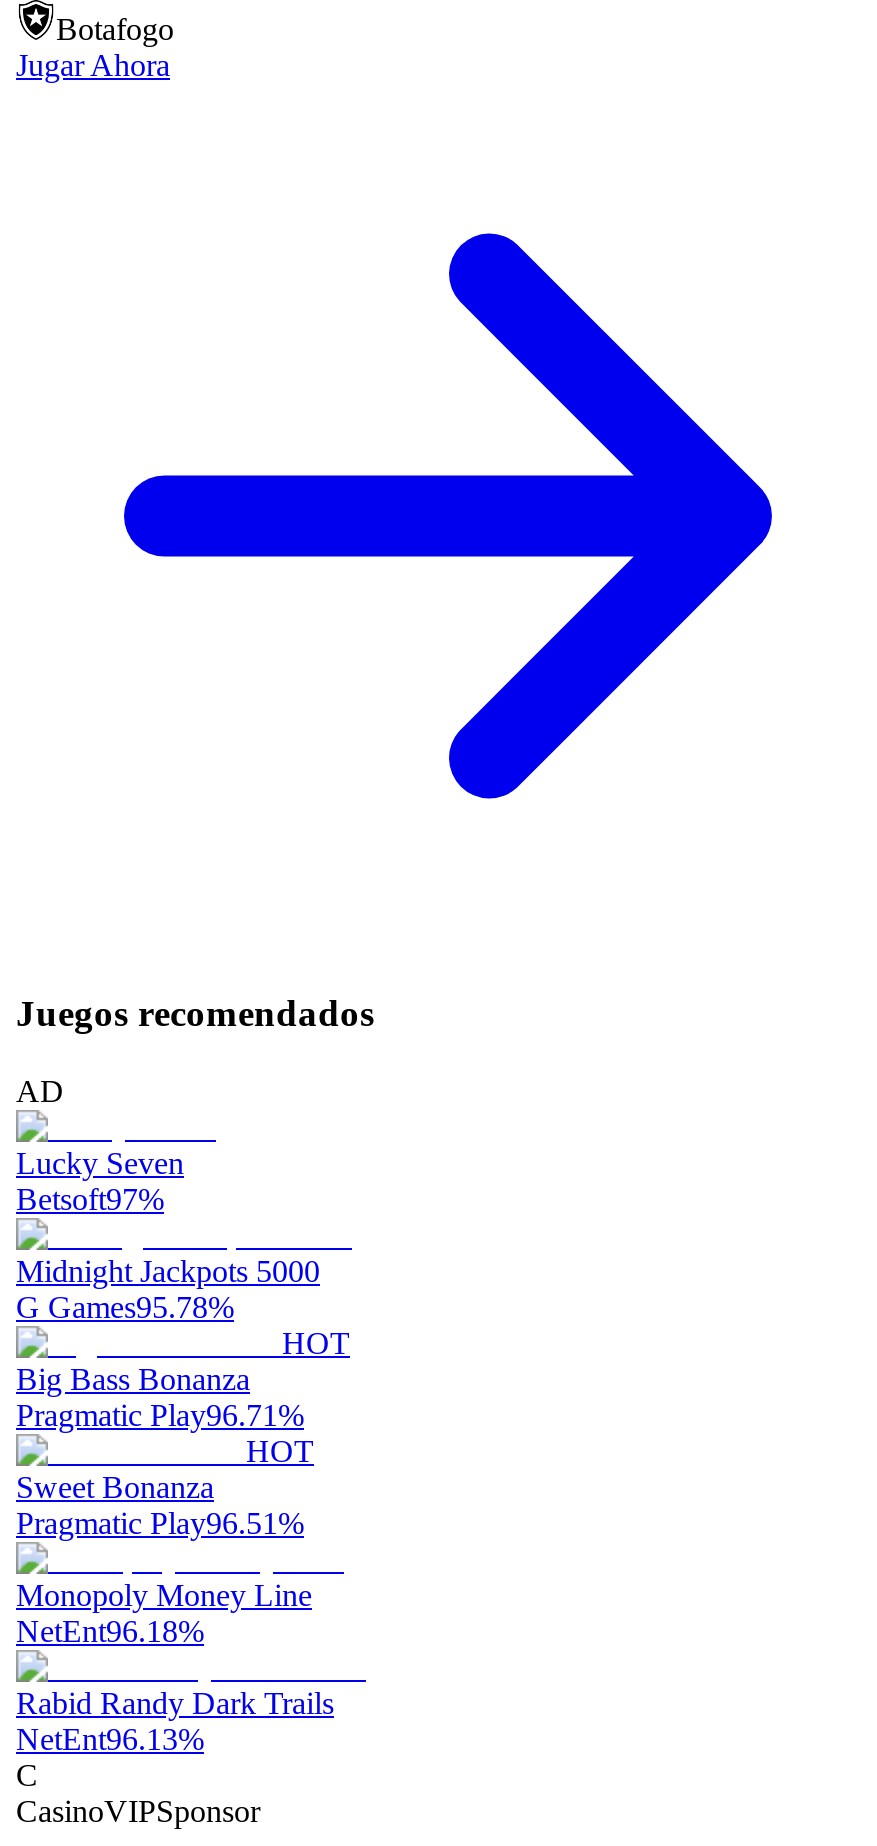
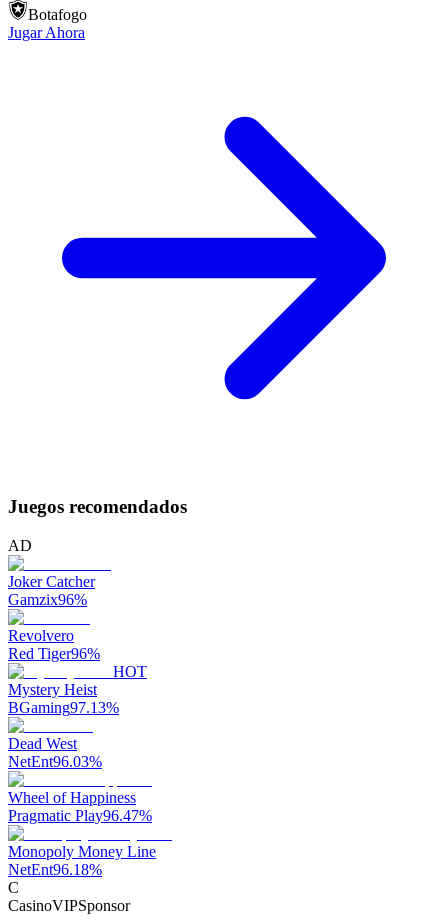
- Lucky Seven
- Betsoft97%
+ Joker Catcher
+ Gamzix96%

- Midnight Jackpots 5000
- G Games95.78%
+ Revolvero
+ Red Tiger96%

- Big Bass Bonanza
- Pragmatic Play96.71%
- HOT
- Sweet Bonanza
- Pragmatic Play96.51%
+ Mystery Heist
+ BGaming97.13%
+ Dead West
+ NetEnt96.03%
+ Wheel of Happiness
+ Pragmatic Play96.47%

moved down: Monopoly Money Line | NetEnt96.18%

- Rabid Randy Dark Trails
- NetEnt96.13%
